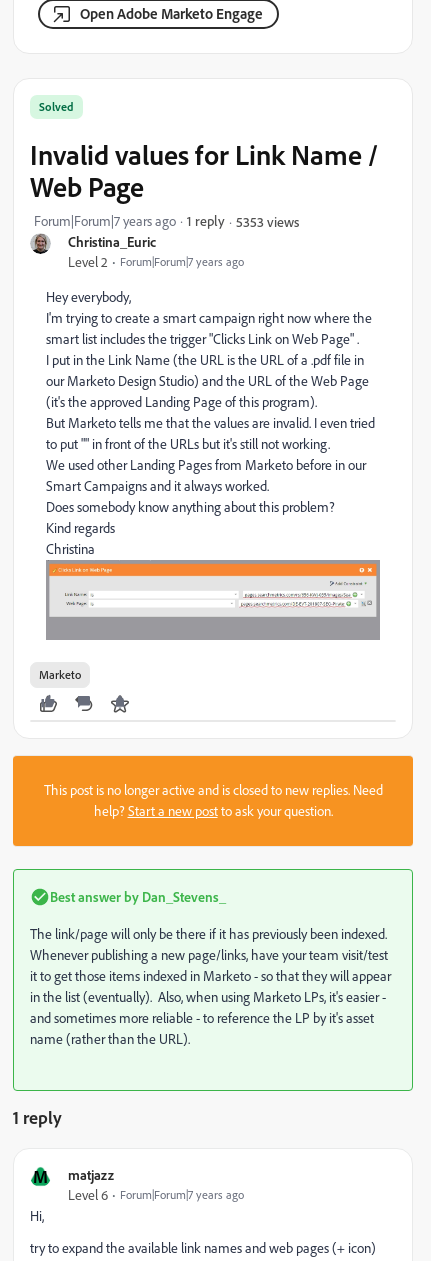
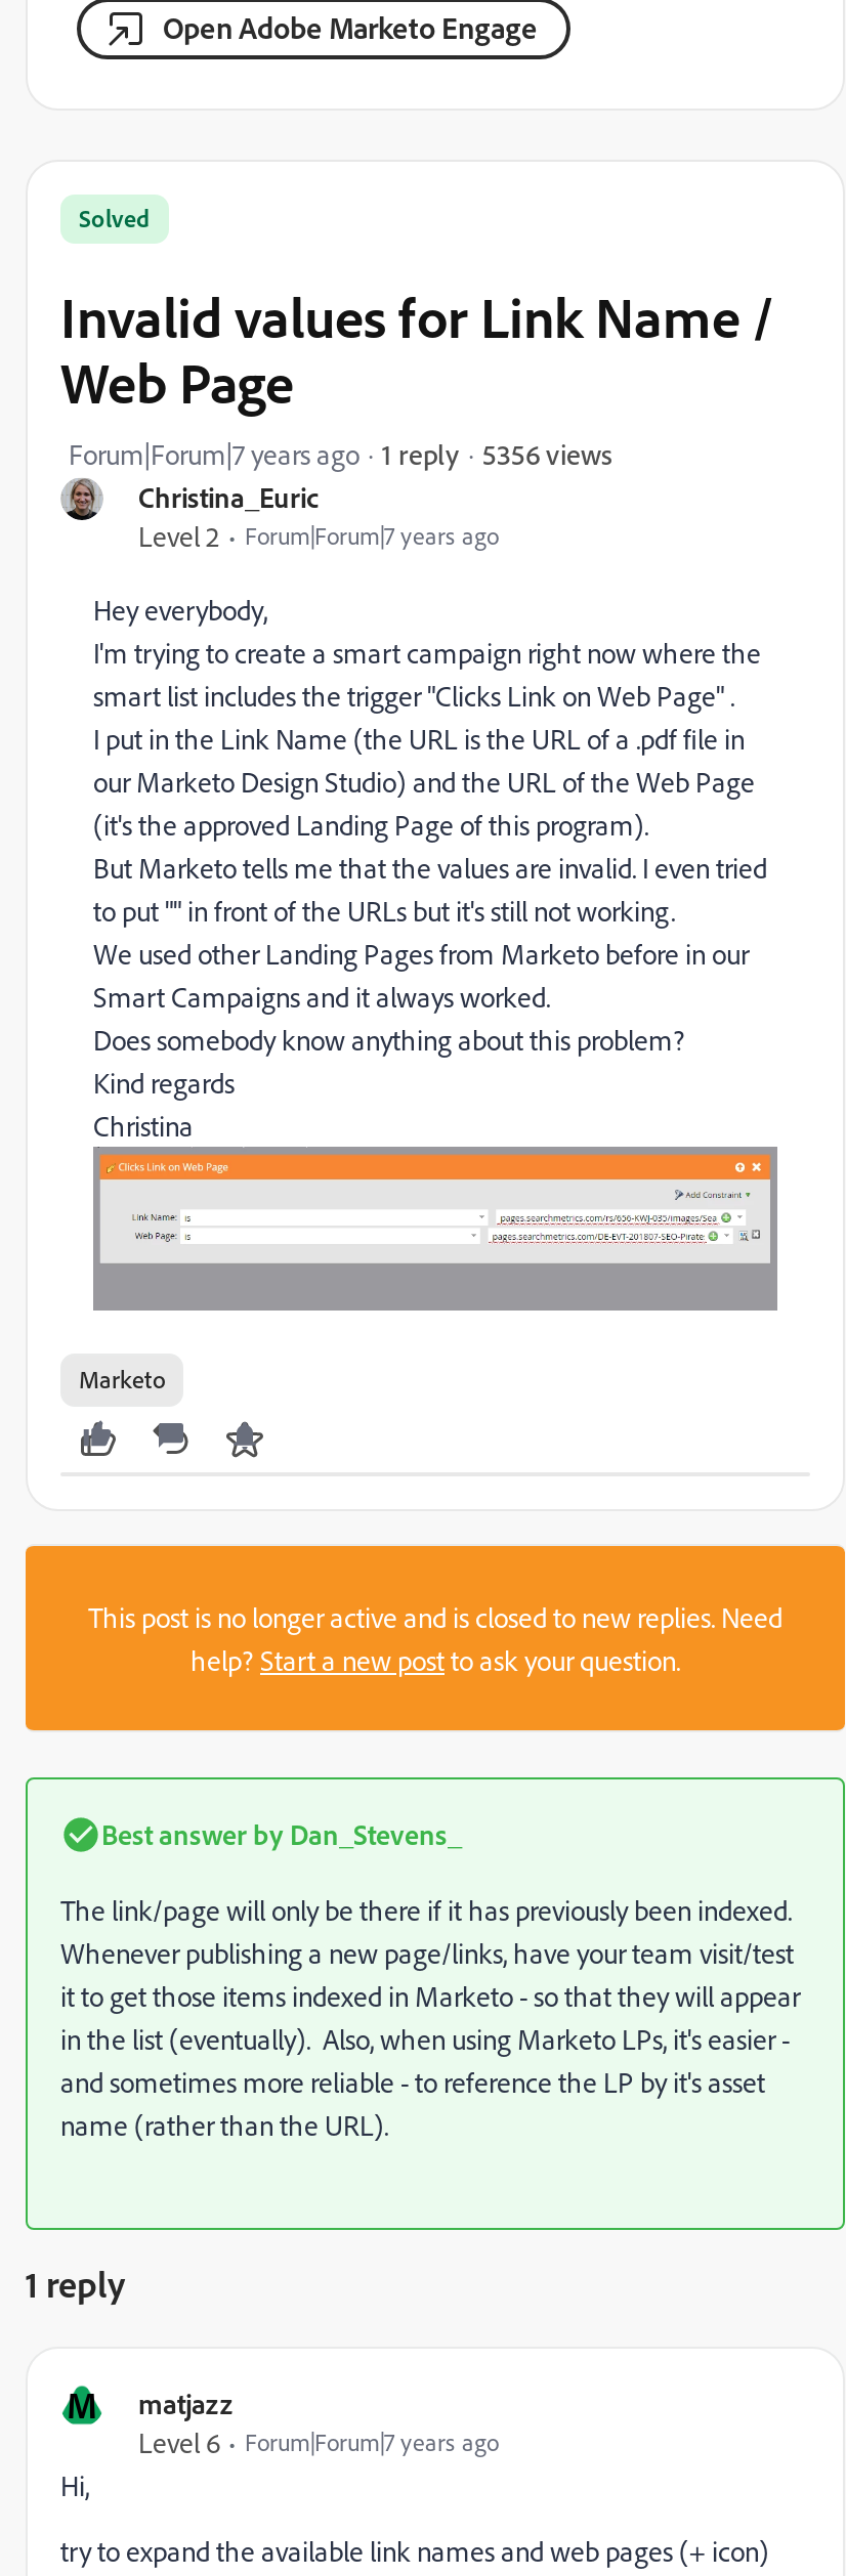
- 5353 views
+ 5356 views
